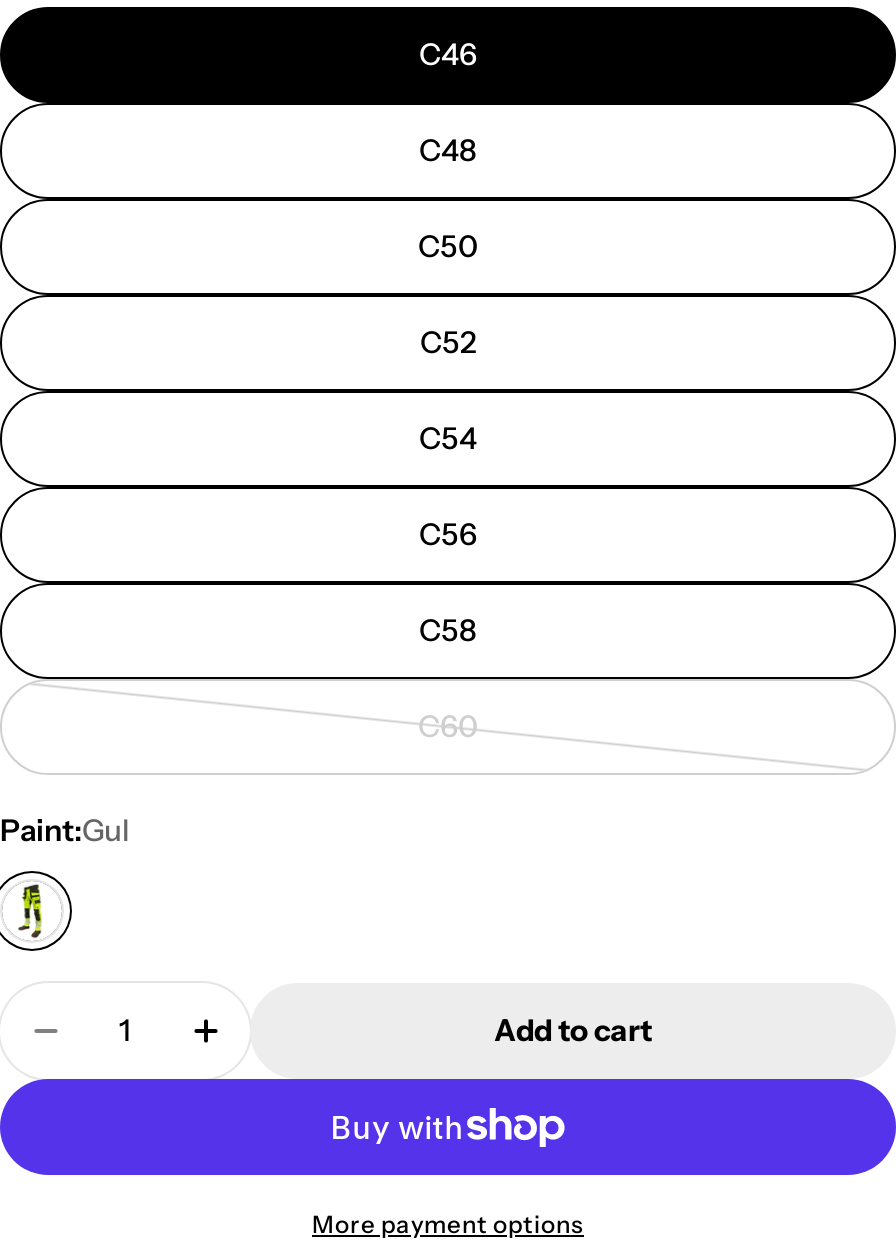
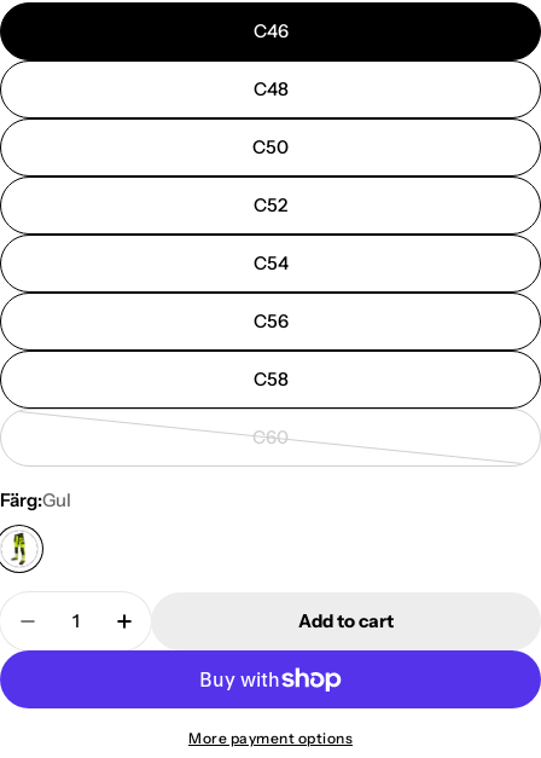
- Paint:Gul
+ Färg:Gul
